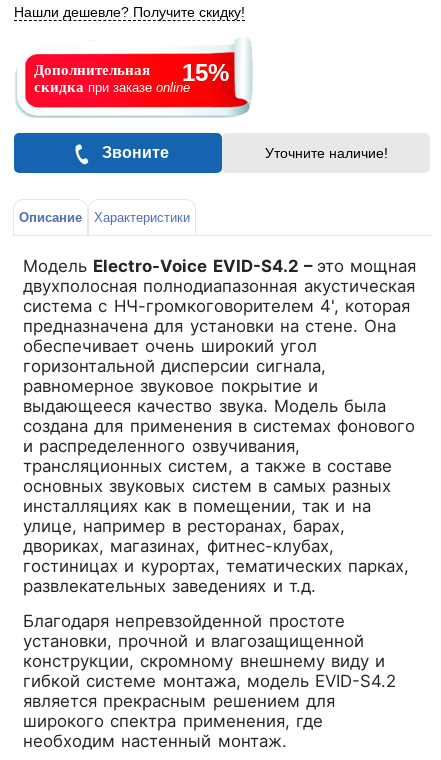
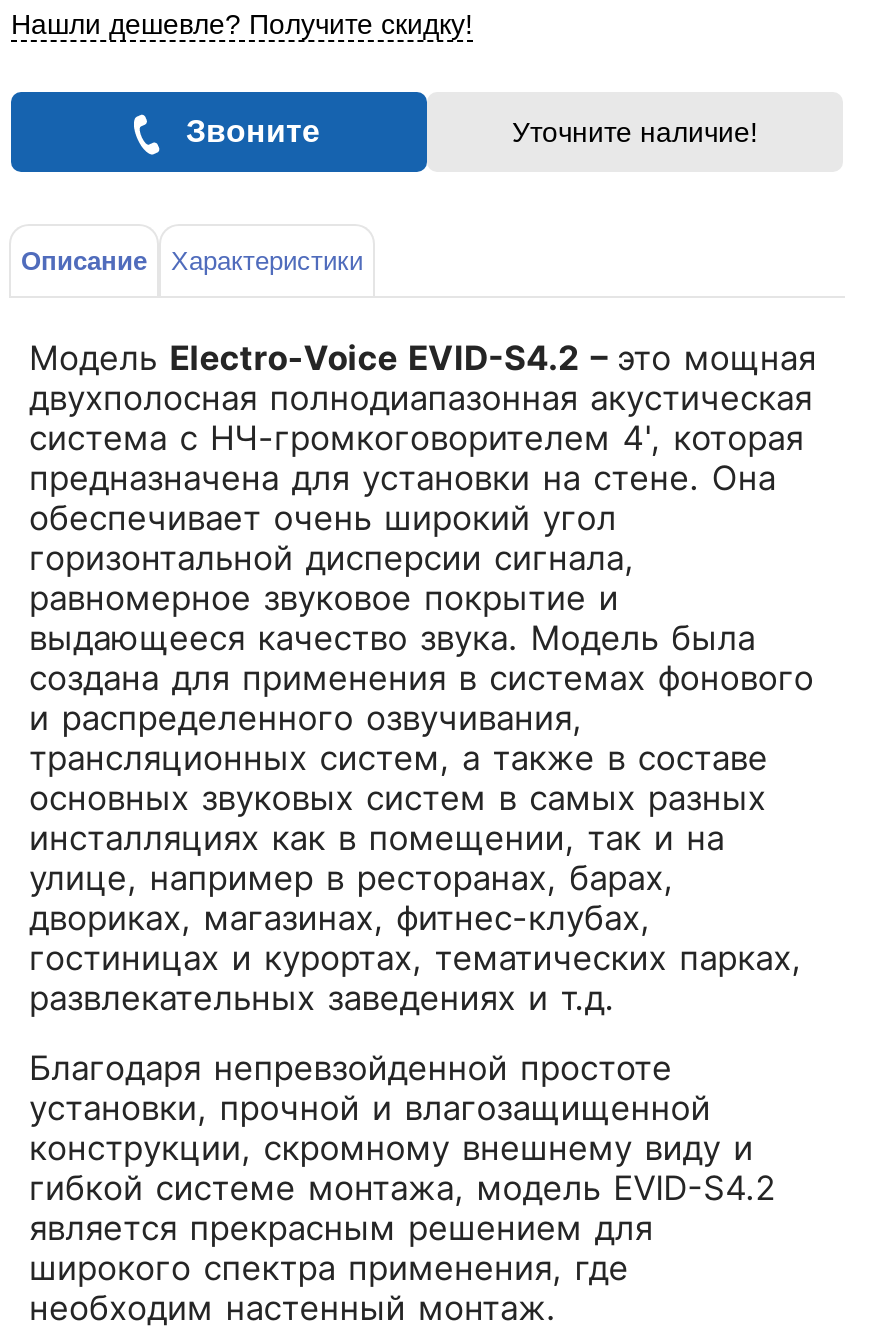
- Дополнительная
- скидка при заказе online

- 15%
